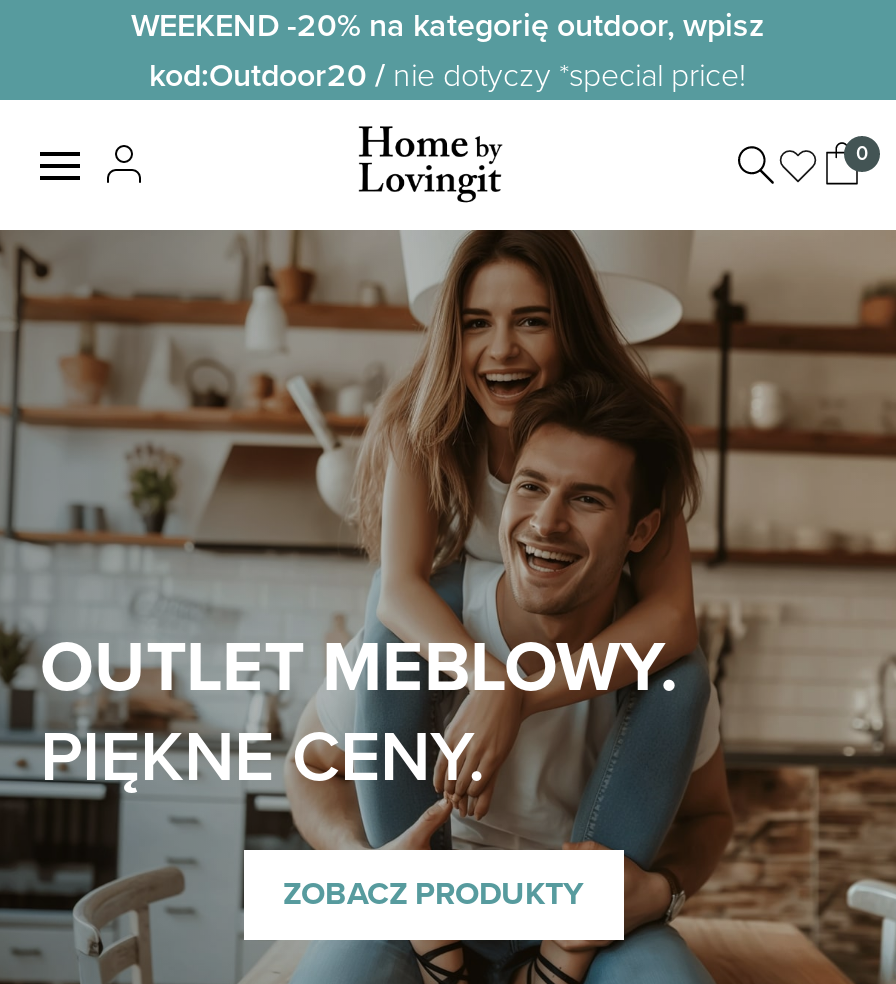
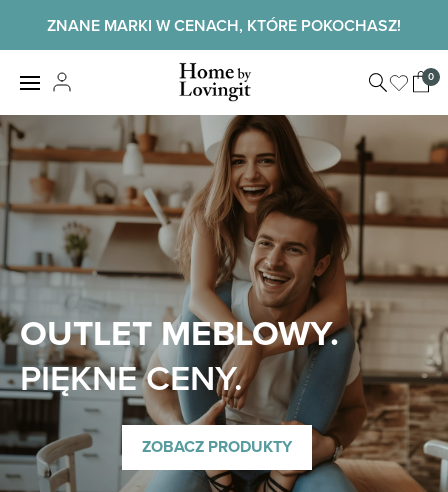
- WEEKEND -20% na kategorię outdoor, wpisz
- kod:Outdoor20 / nie dotyczy *special price!
+ ZNANE MARKI W CENACH, KTÓRE POKOCHASZ!
